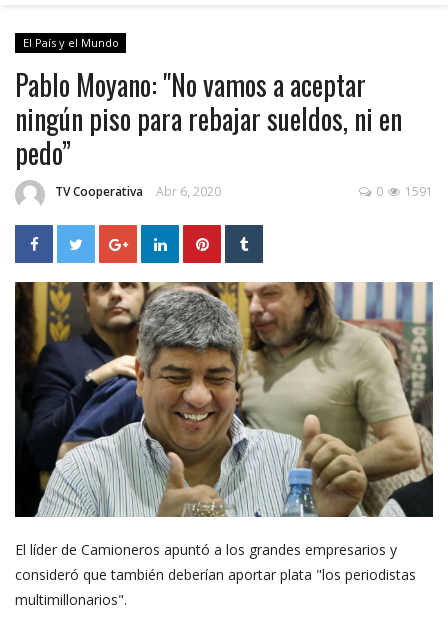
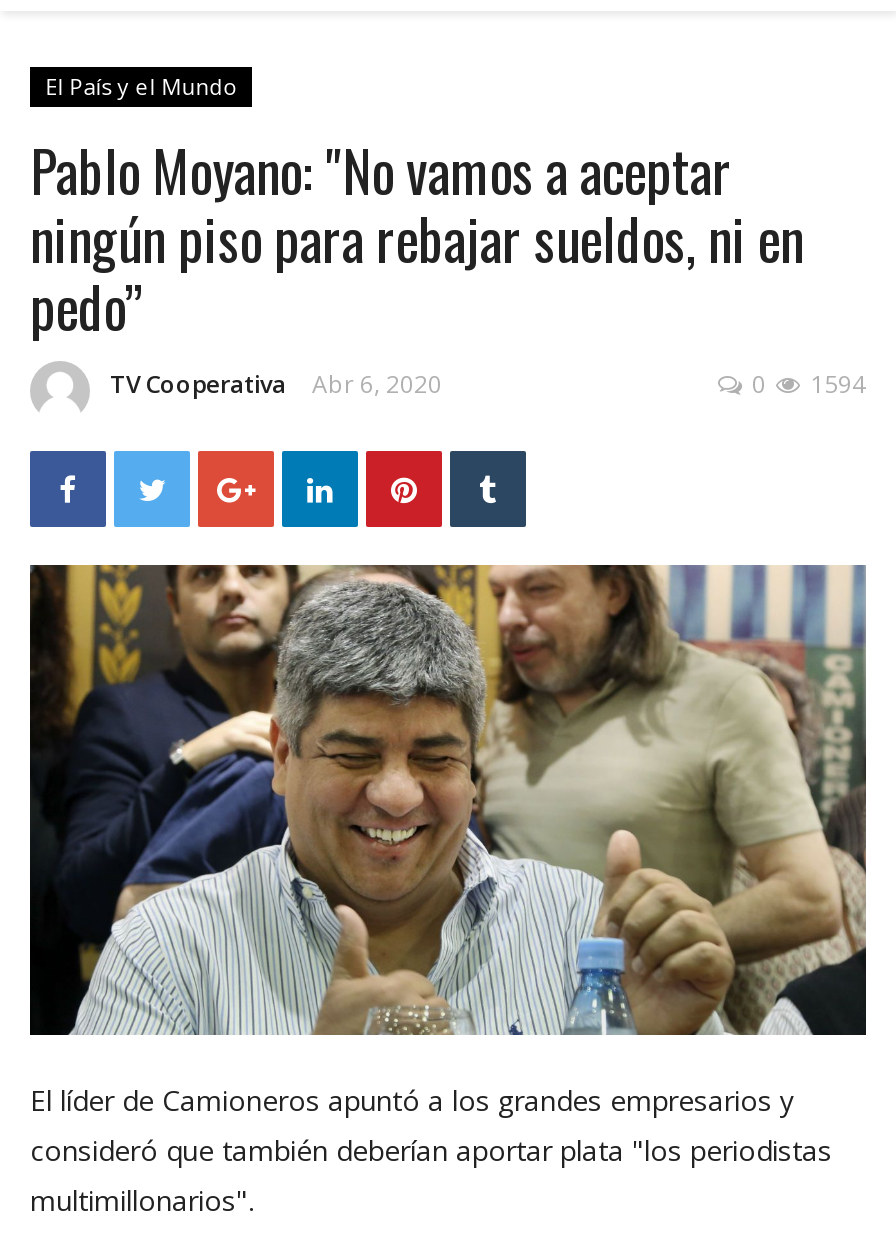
- 0 1591
+ 0 1594
